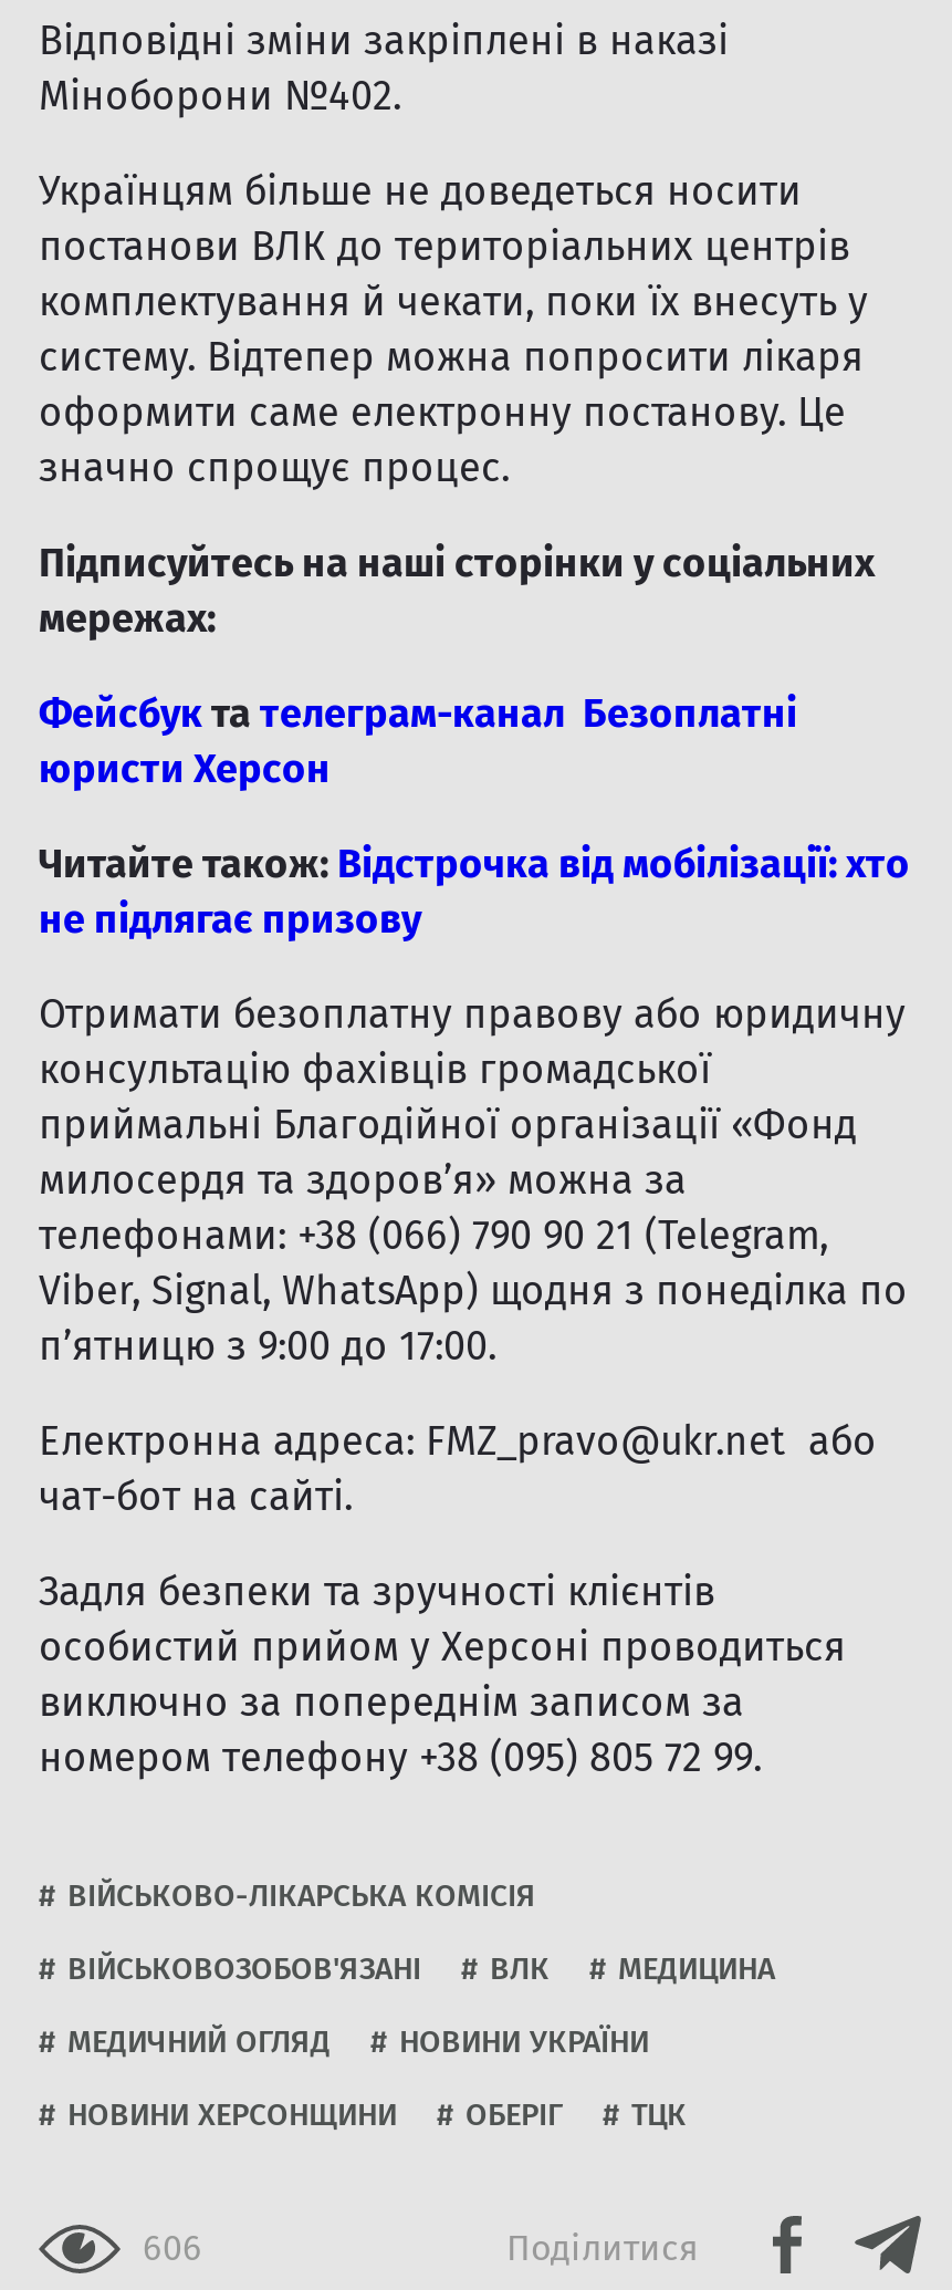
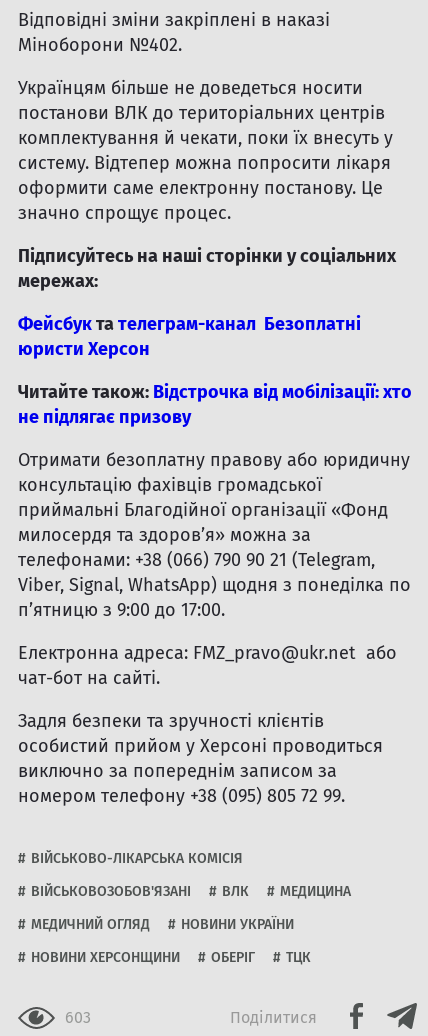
- 606
+ 603
